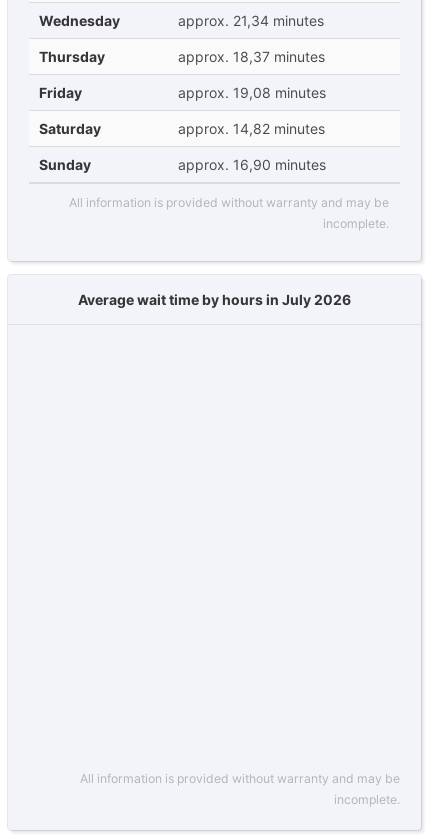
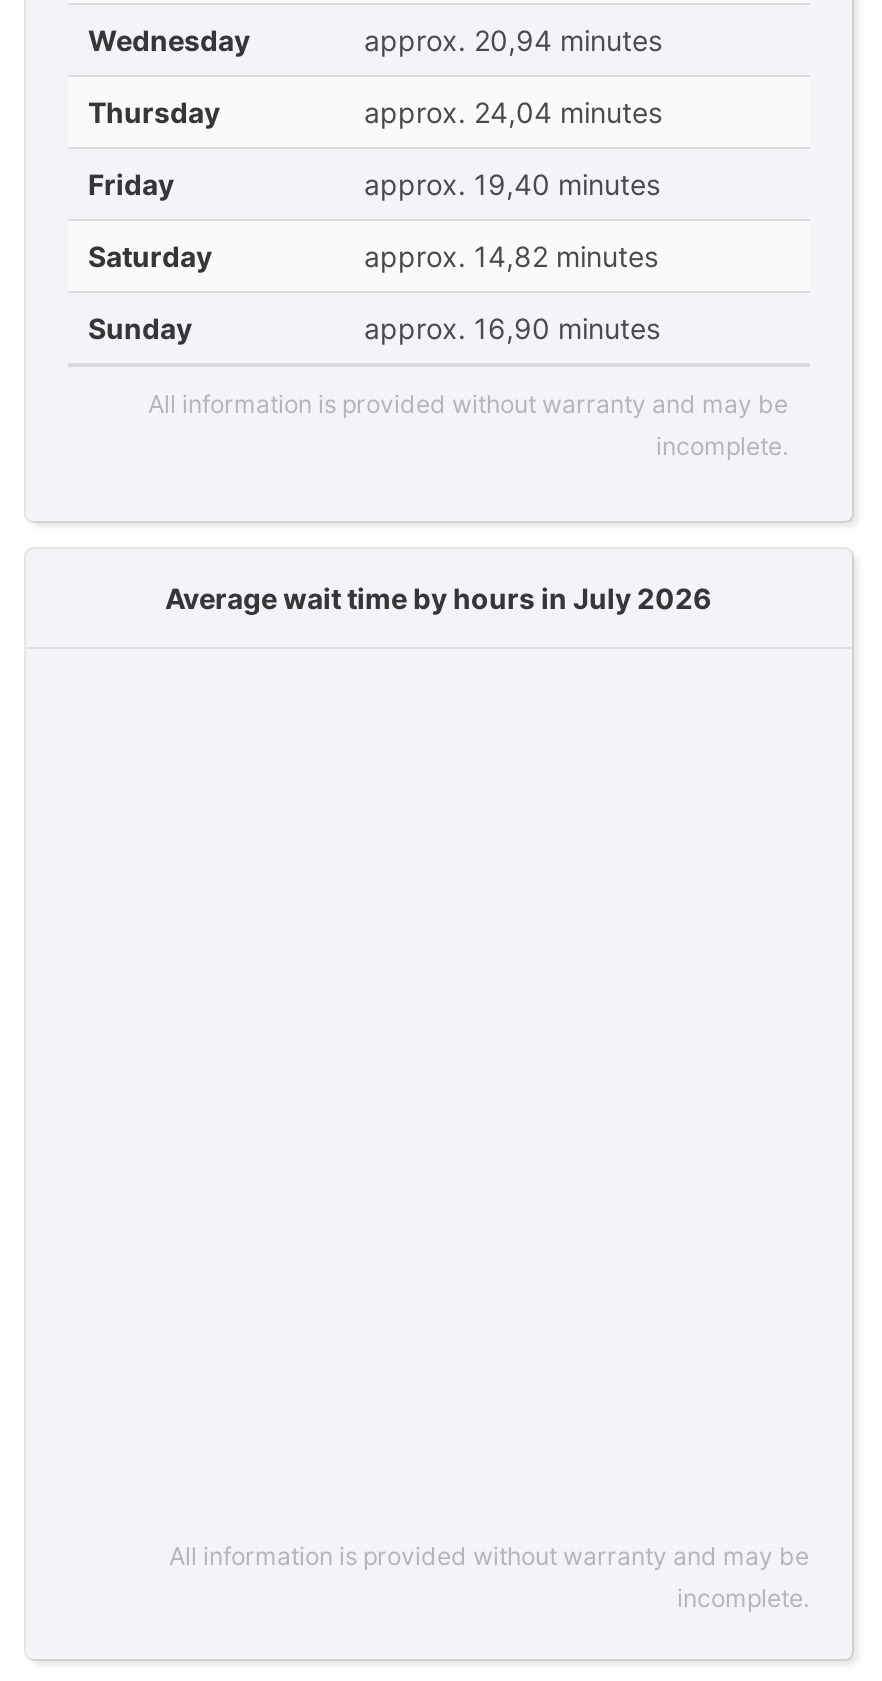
- approx. 21,34 minutes
+ approx. 20,94 minutes

- approx. 18,37 minutes
+ approx. 24,04 minutes

- approx. 19,08 minutes
+ approx. 19,40 minutes
